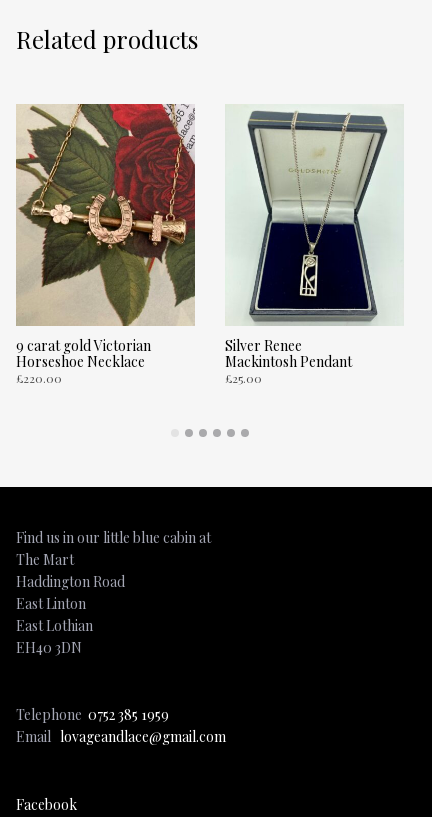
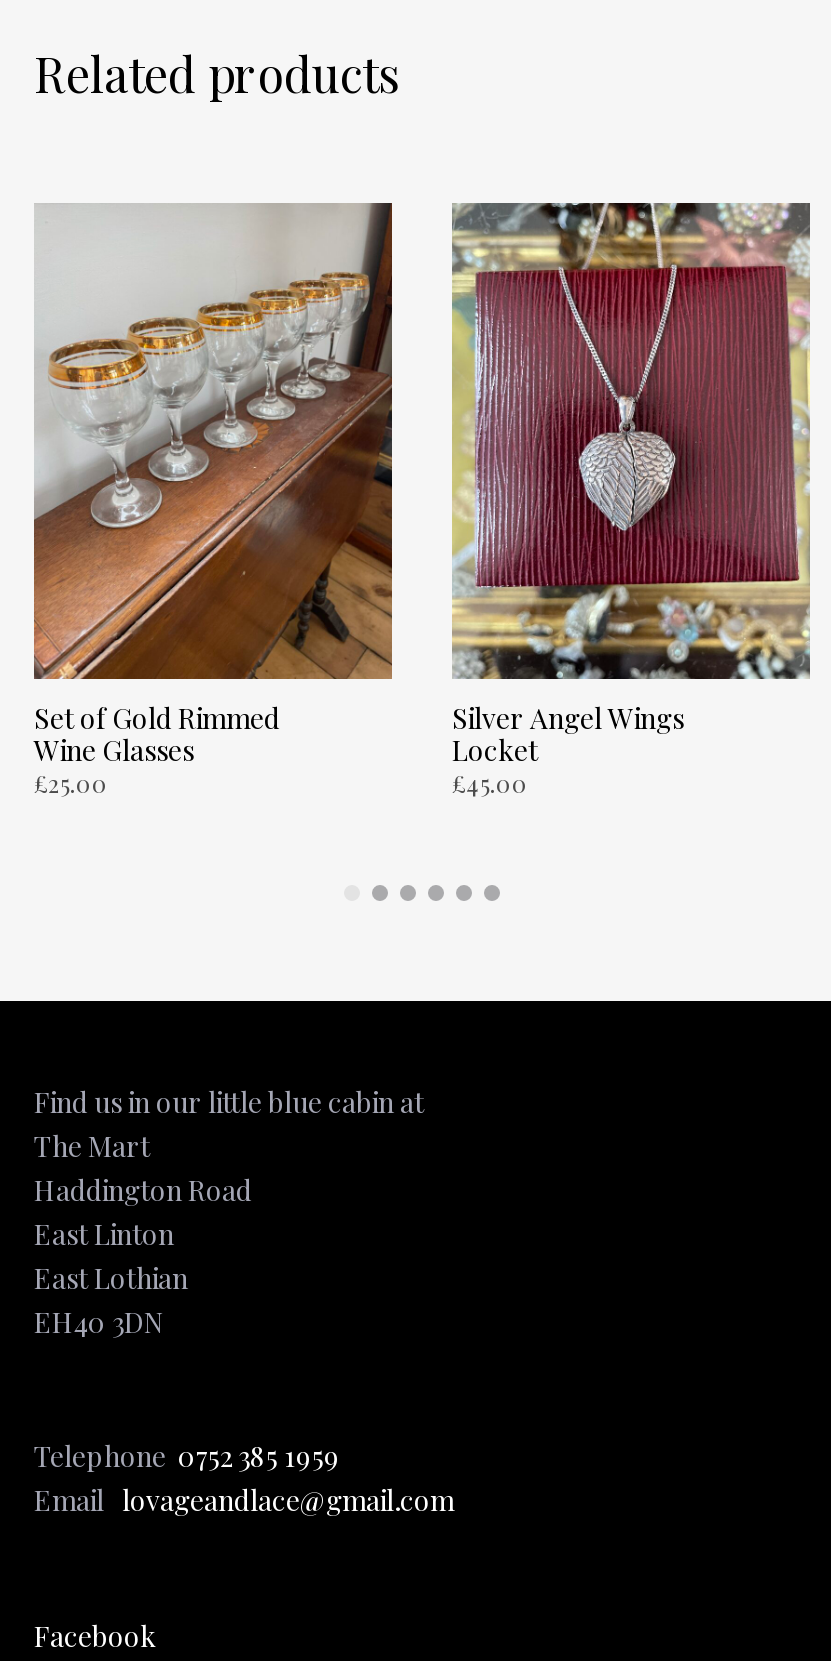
- [image]
- 9 carat gold Victorian
- Horseshoe Necklace
- £220.00
+ [image]
+ Set of Gold Rimmed
+ Wine Glasses
+ £25.00

- [image]
- Silver Renee
- Mackintosh Pendant
- £25.00
+ [image]
+ Silver Angel Wings
+ Locket
+ £45.00
